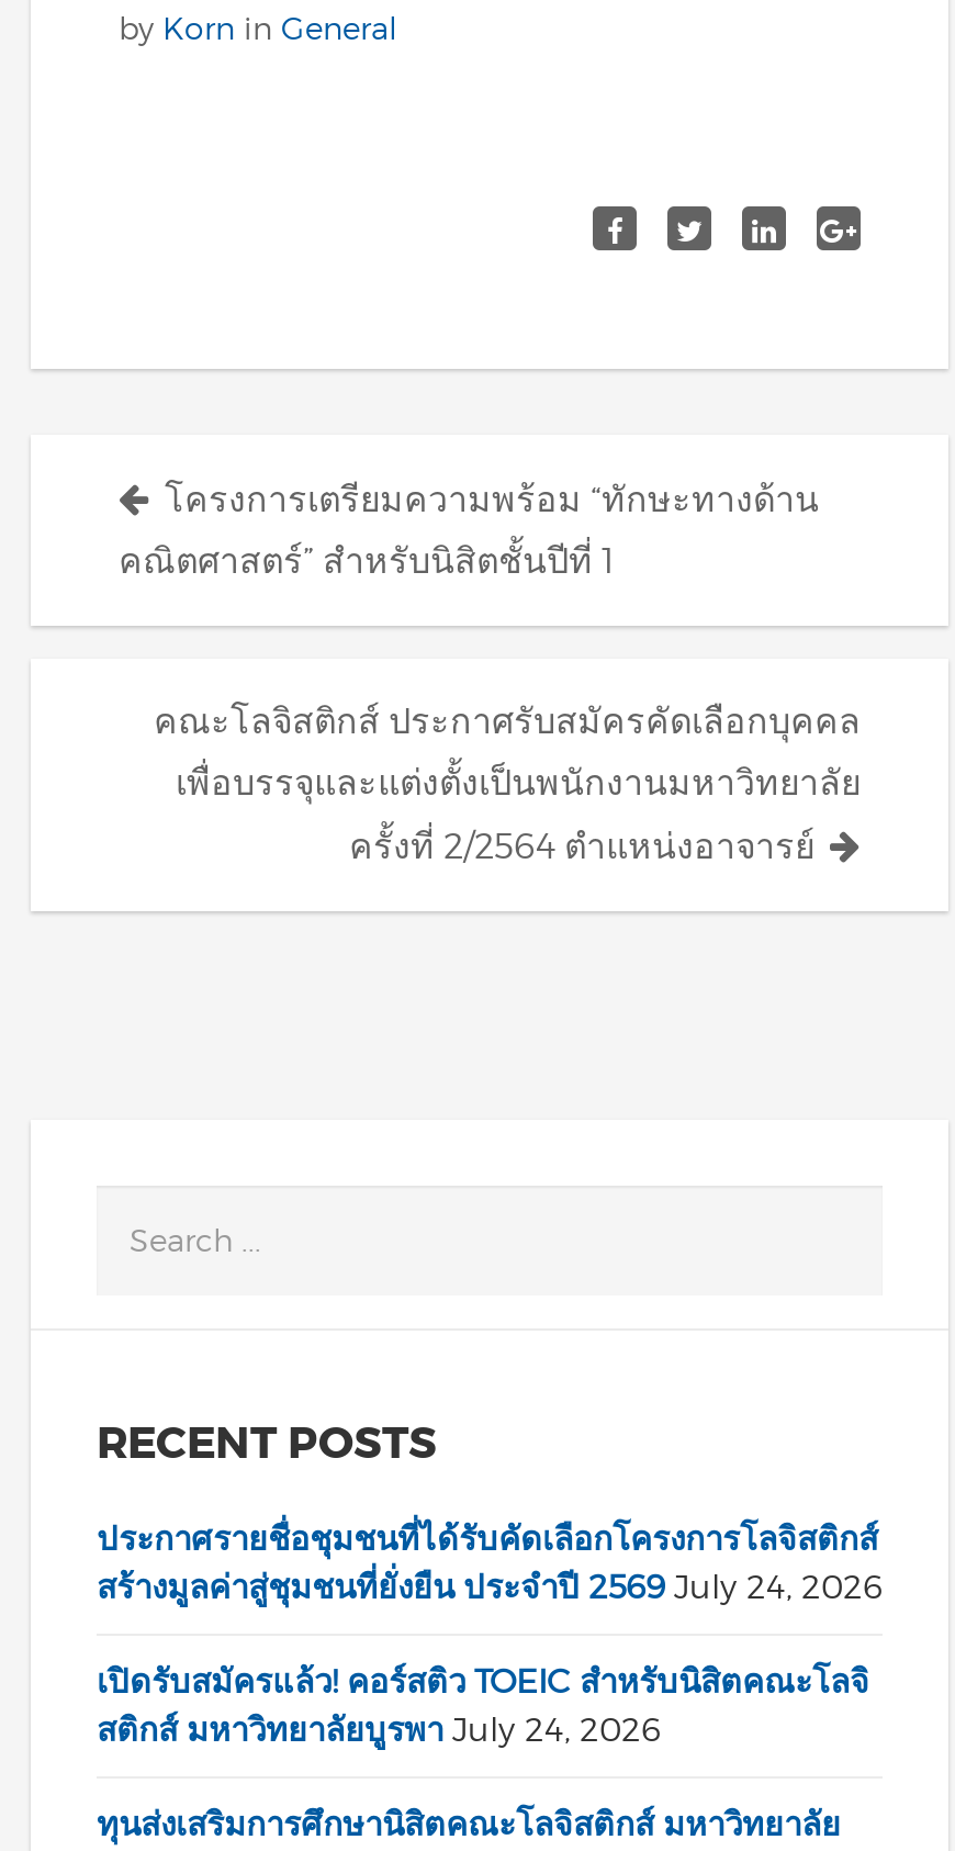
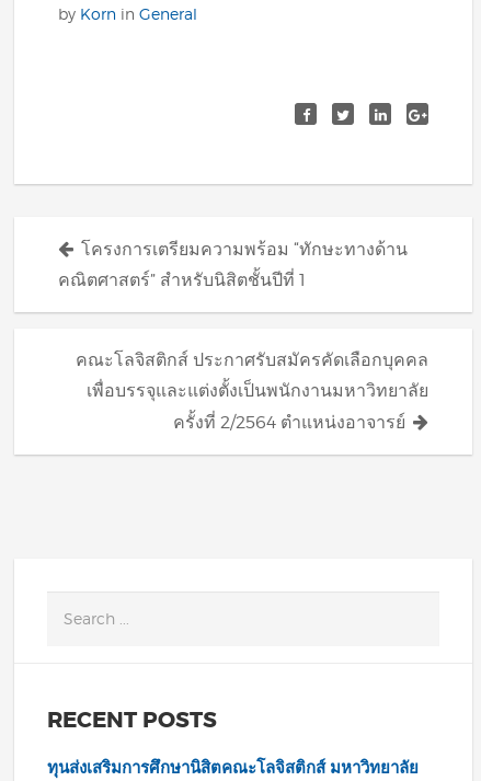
- ประกาศรายชื่อชุมชนที่ได้รับคัดเลือกโครงการโลจิสติกส์
- สร้างมูลค่าสู่ชุมชนที่ยั่งยืน ประจำปี 2569 July 24, 2026
- เปิดรับสมัครแล้ว! คอร์สติว TOEIC สำหรับนิสิตคณะโลจิ
- สติกส์ มหาวิทยาลัยบูรพา July 24, 2026
